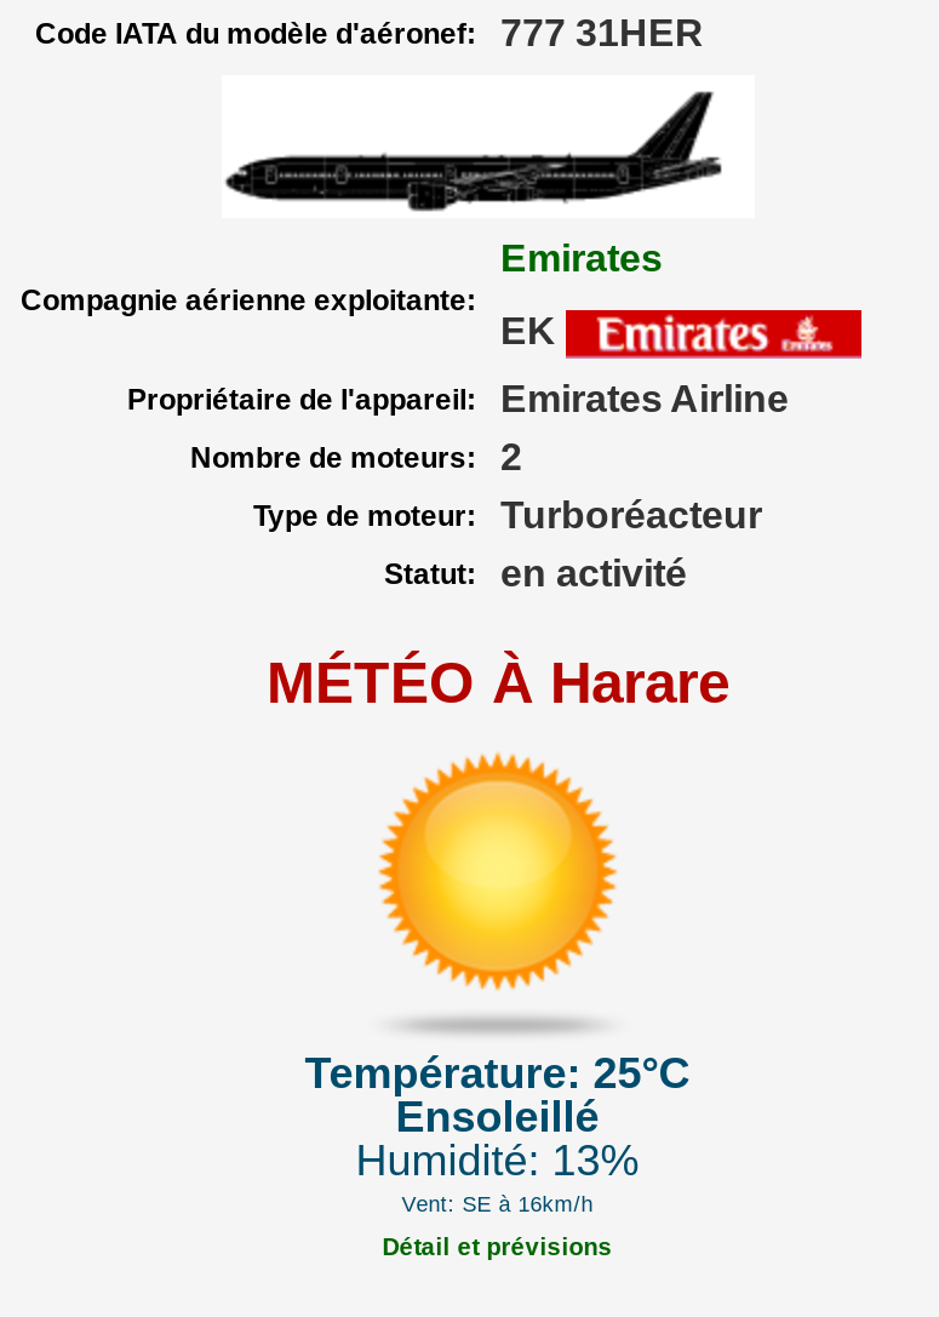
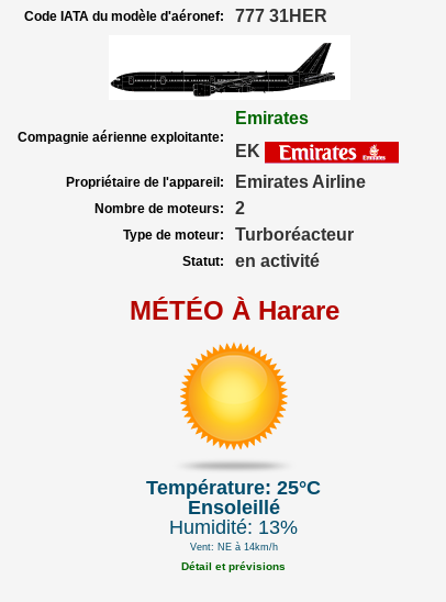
- Vent: SE à 16km/h
+ Vent: NE à 14km/h
